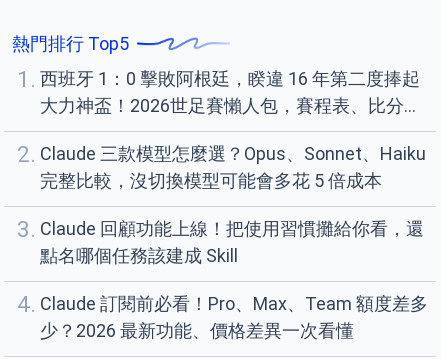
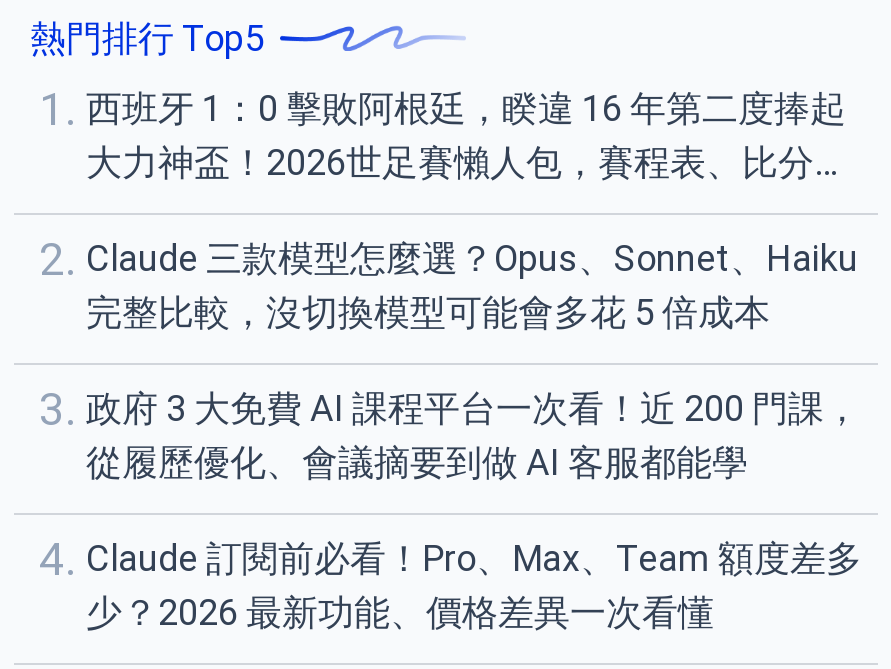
- 3. Claude 回顧功能上線！把使用習慣攤給你看，還
- 點名哪個任務該建成 Skill
+ 3. 政府 3 大免費 AI 課程平台一次看！近 200 門課，
+ 從履歷優化、會議摘要到做 AI 客服都能學
